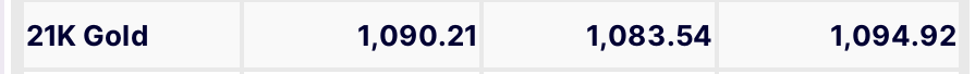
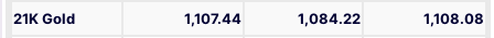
- 1,090.21
+ 1,107.44

- 1,083.54
+ 1,084.22

- 1,094.92
+ 1,108.08
